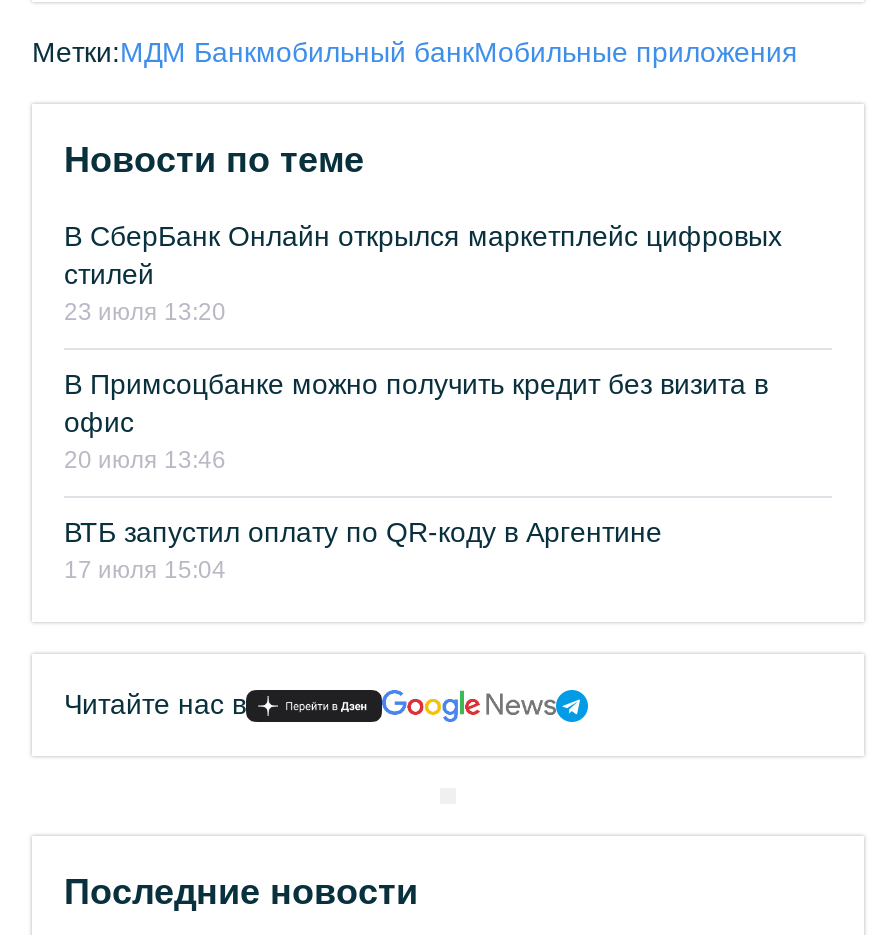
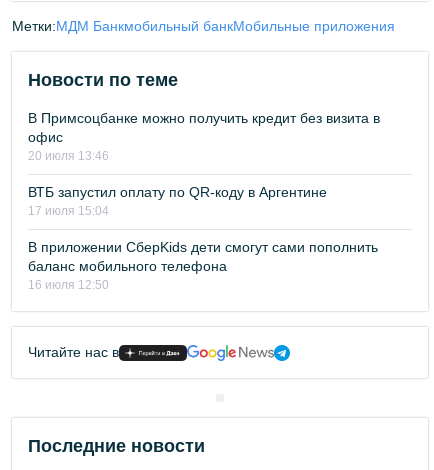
- В СберБанк Онлайн открылся маркетплейс цифровых
- стилей
- 23 июля 13:20

moved up: В Примсоцбанке можно получить кредит без визита в | офис | 20 июля 13:46 | ВТБ запустил оплату по QR-коду в Аргентине | 17 июля 15:04

+ В приложении СберKids дети смогут сами пополнить
+ баланс мобильного телефона
+ 16 июля 12:50
